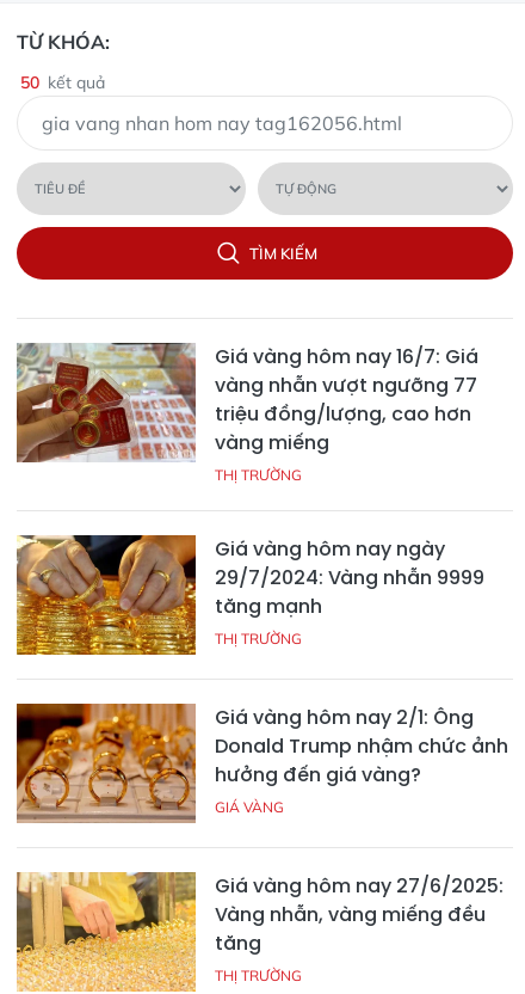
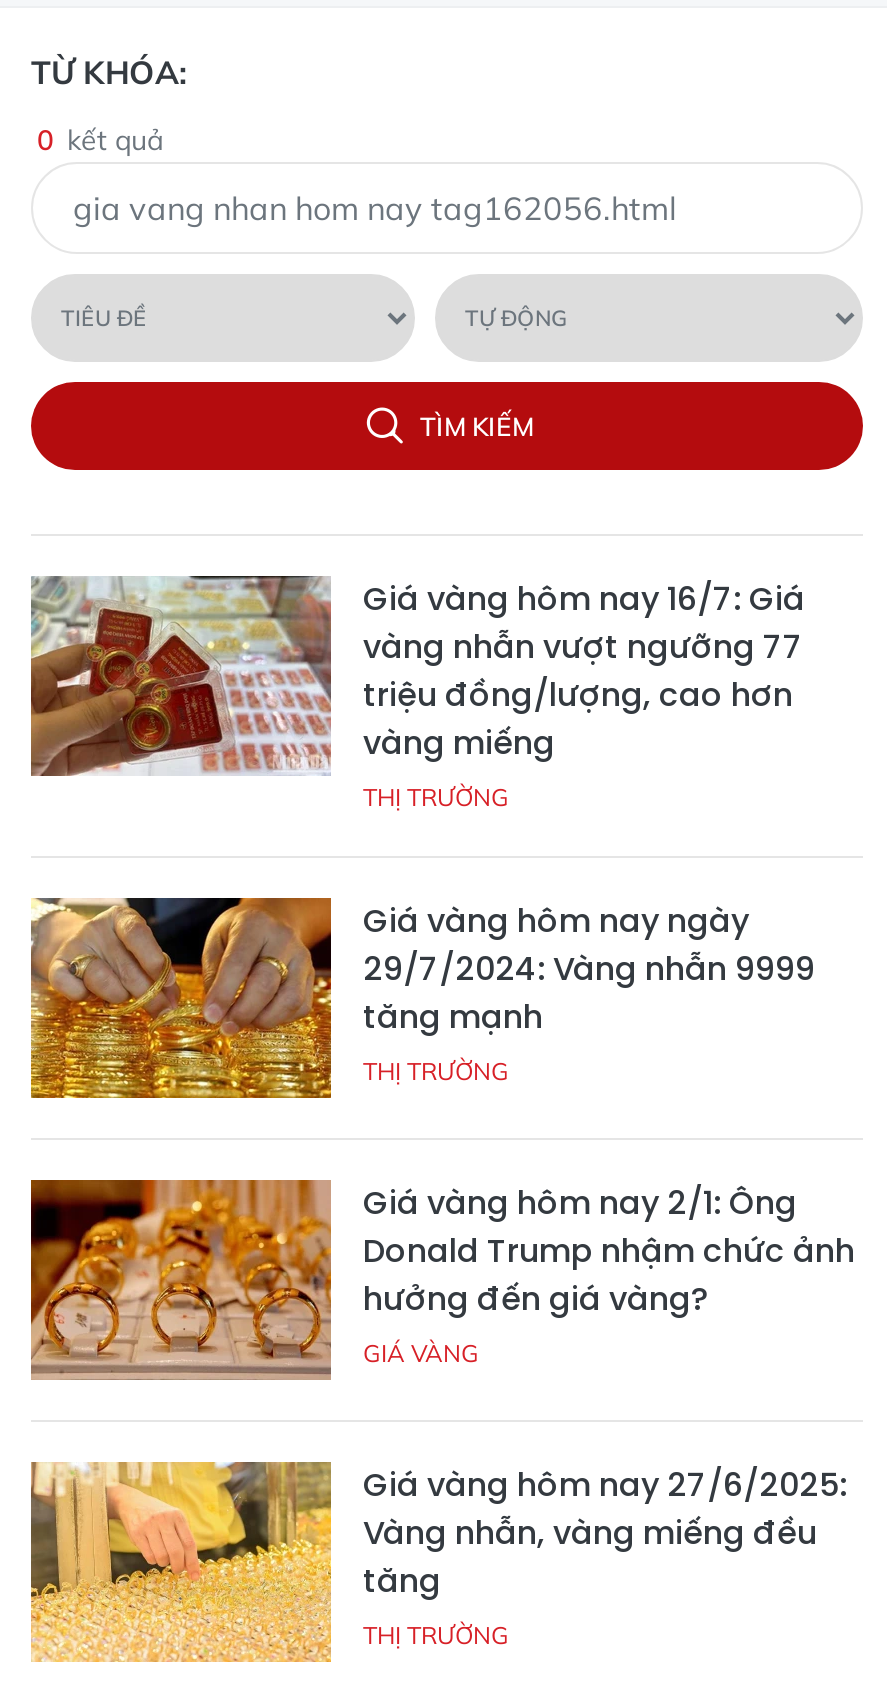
- 50 kết quả
+ 0 kết quả
